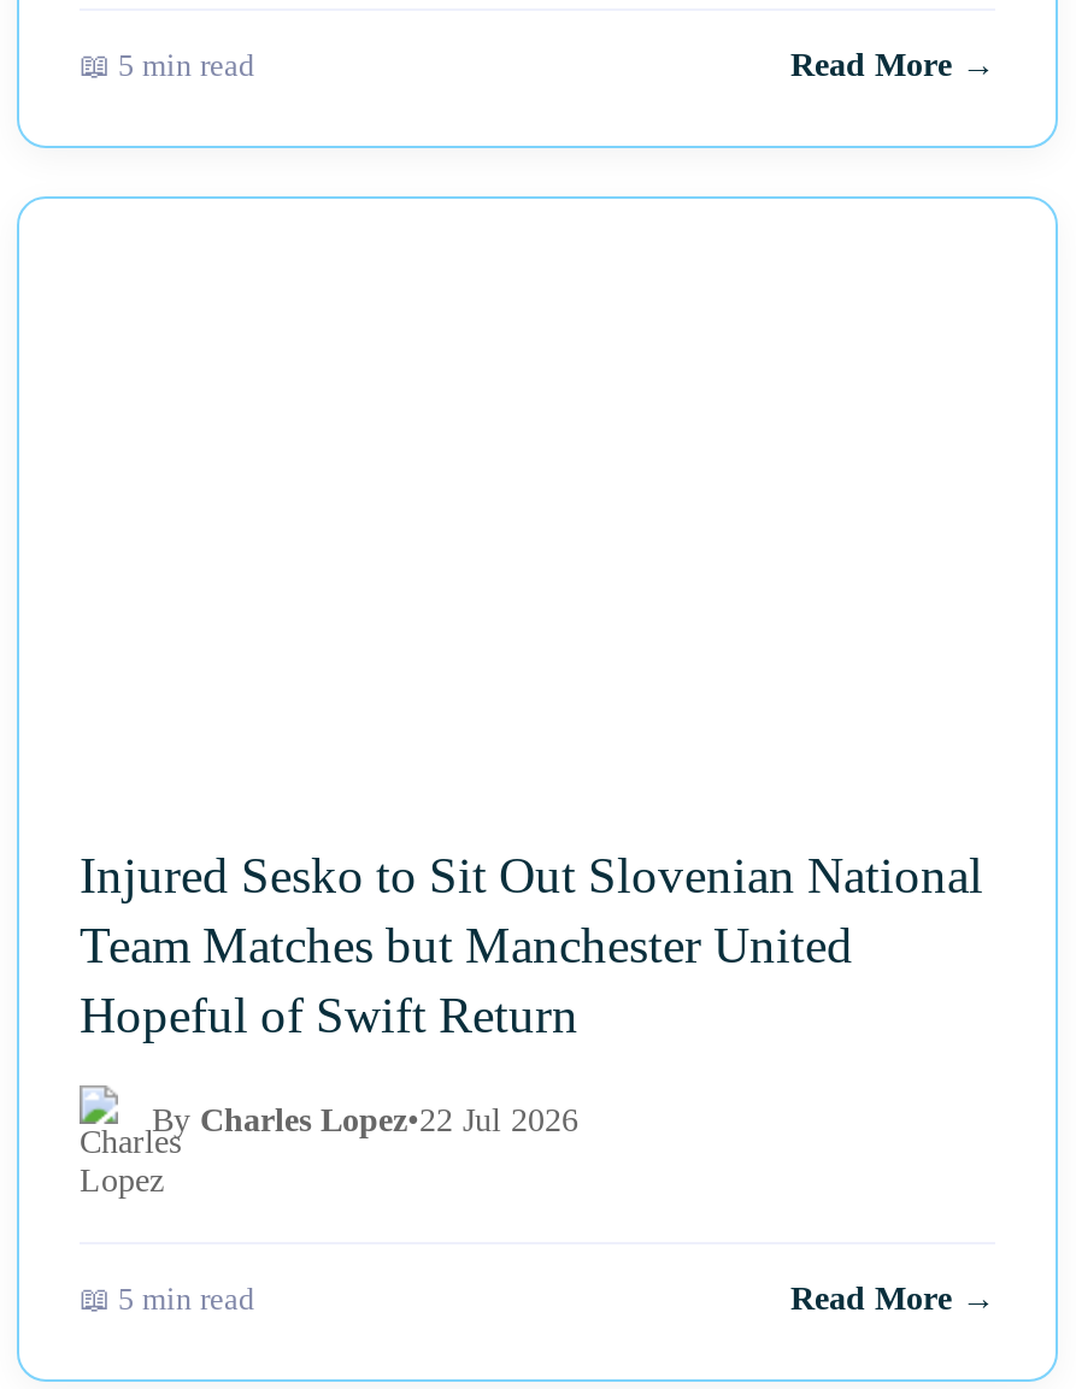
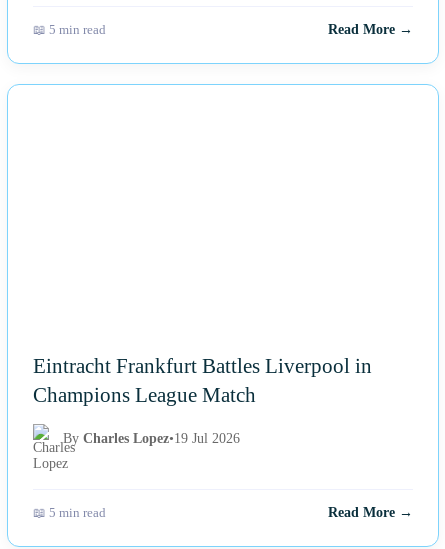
- Injured Sesko to Sit Out Slovenian National
- Team Matches but Manchester United
- Hopeful of Swift Return
+ Eintracht Frankfurt Battles Liverpool in
+ Champions League Match

- By Charles Lopez•22 Jul 2026
+ By Charles Lopez•19 Jul 2026
